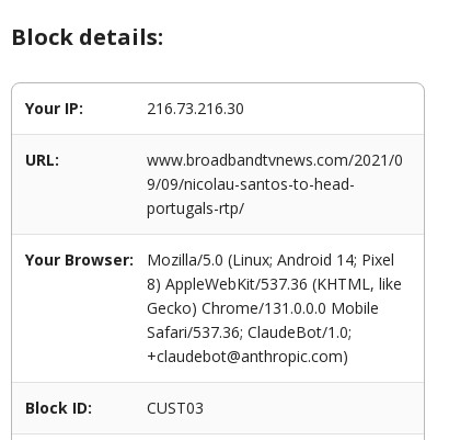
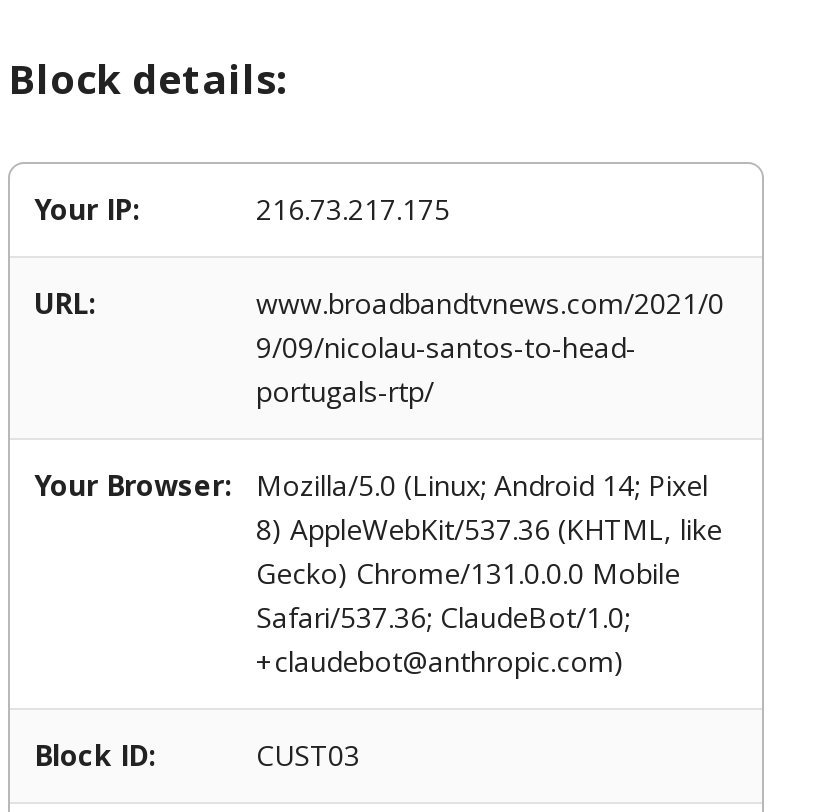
- 216.73.216.30
+ 216.73.217.175
